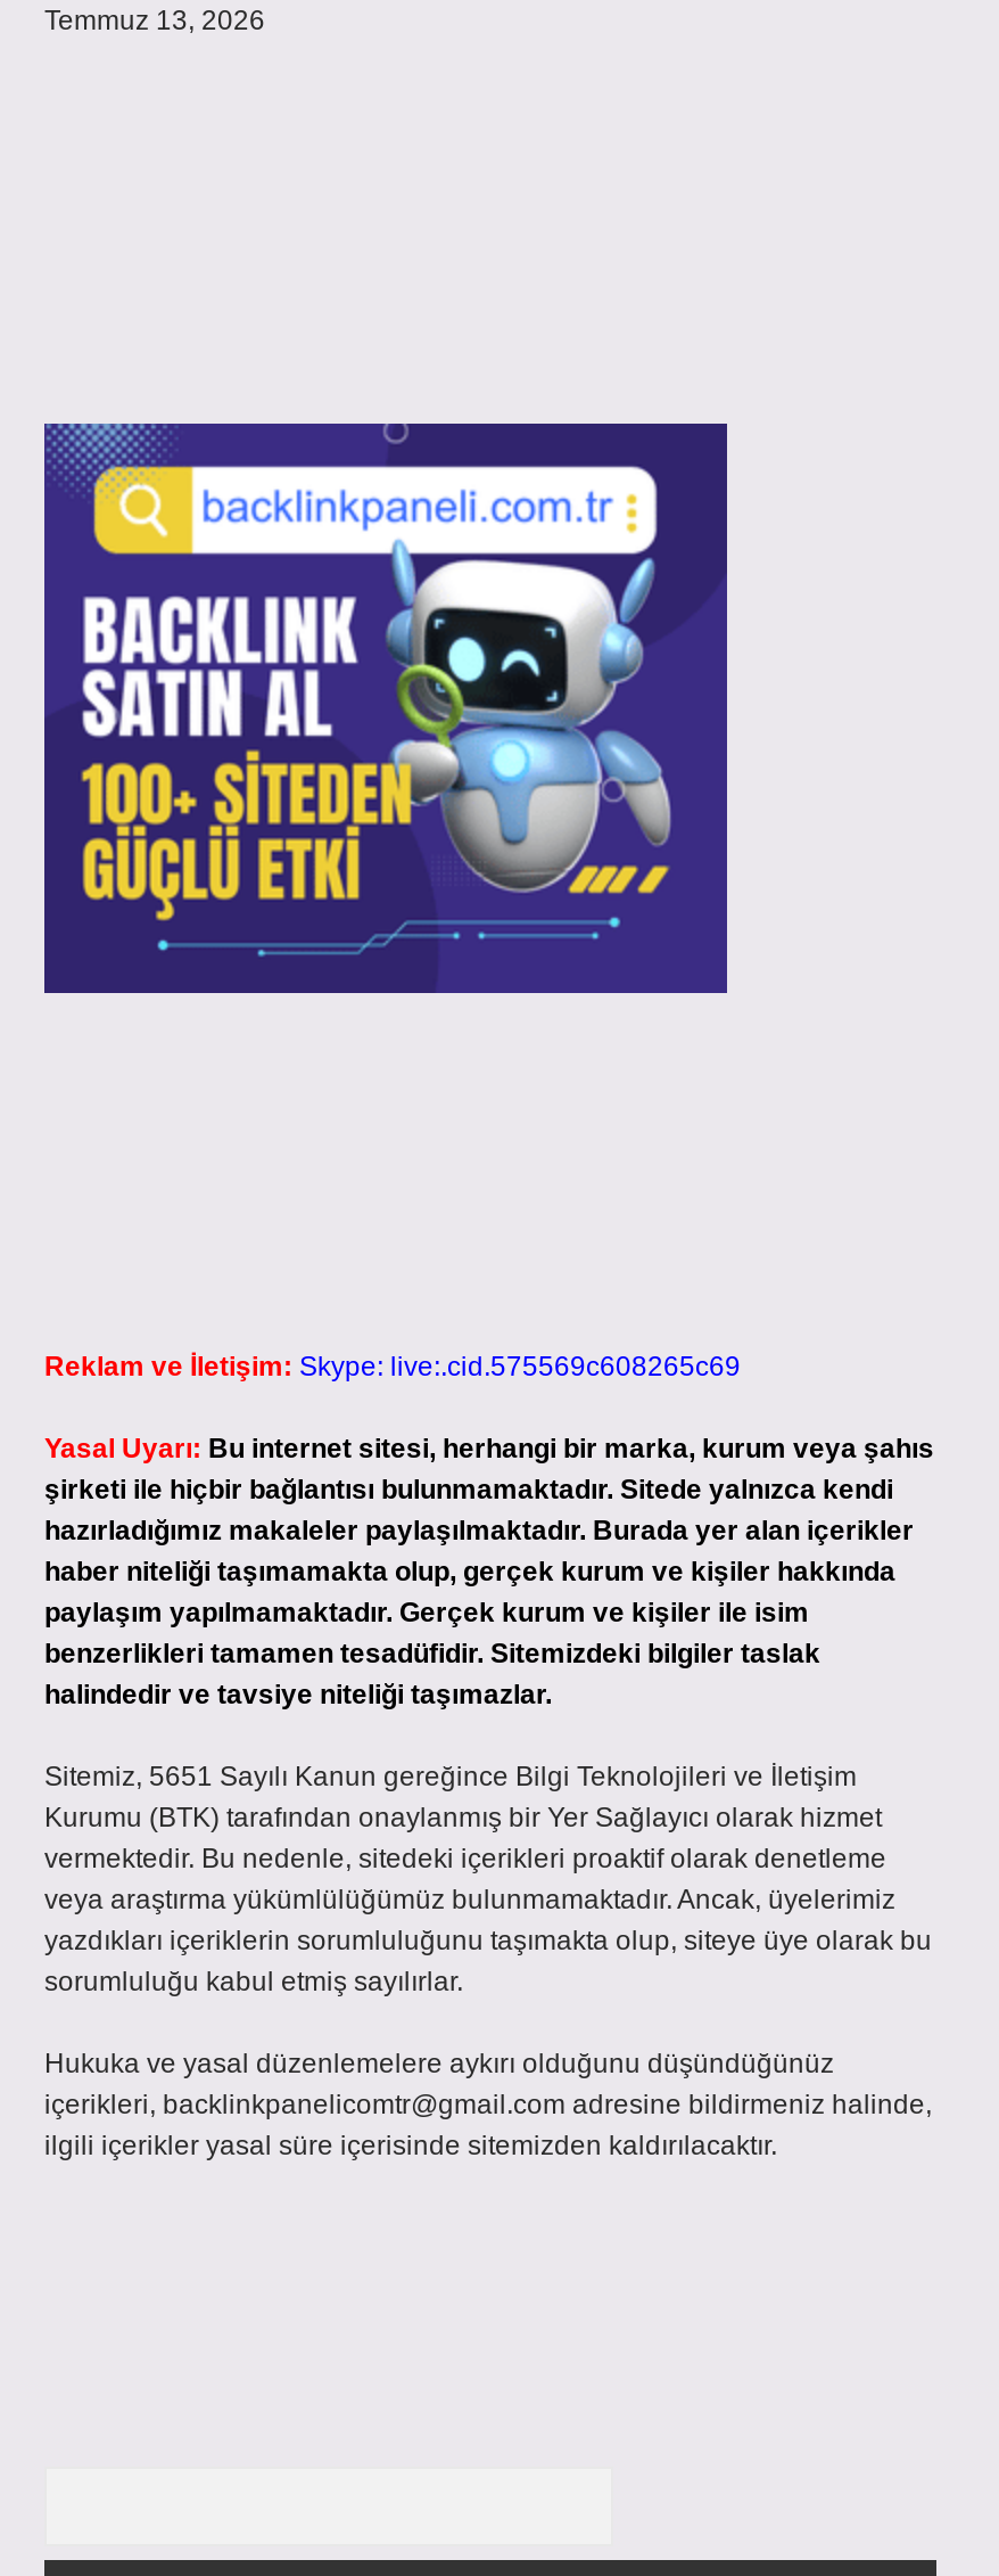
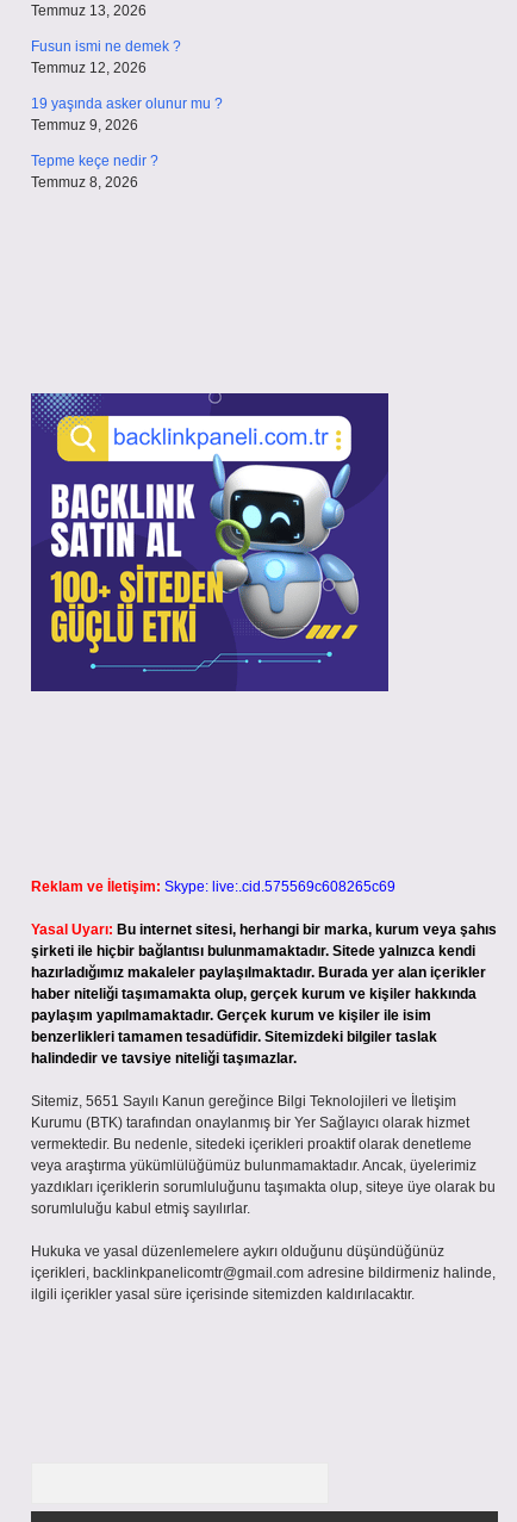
+ Fusun ismi ne demek ?
+ Temmuz 12, 2026
+ 19 yaşında asker olunur mu ?
+ Temmuz 9, 2026
+ Tepme keçe nedir ?
+ Temmuz 8, 2026
